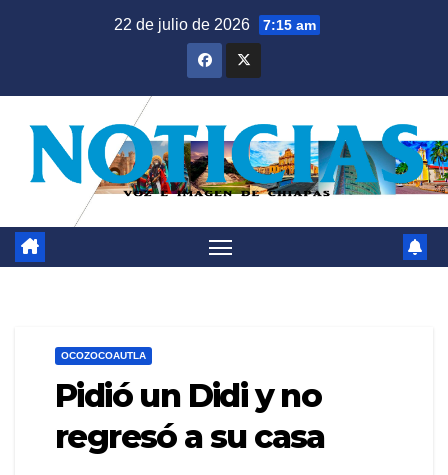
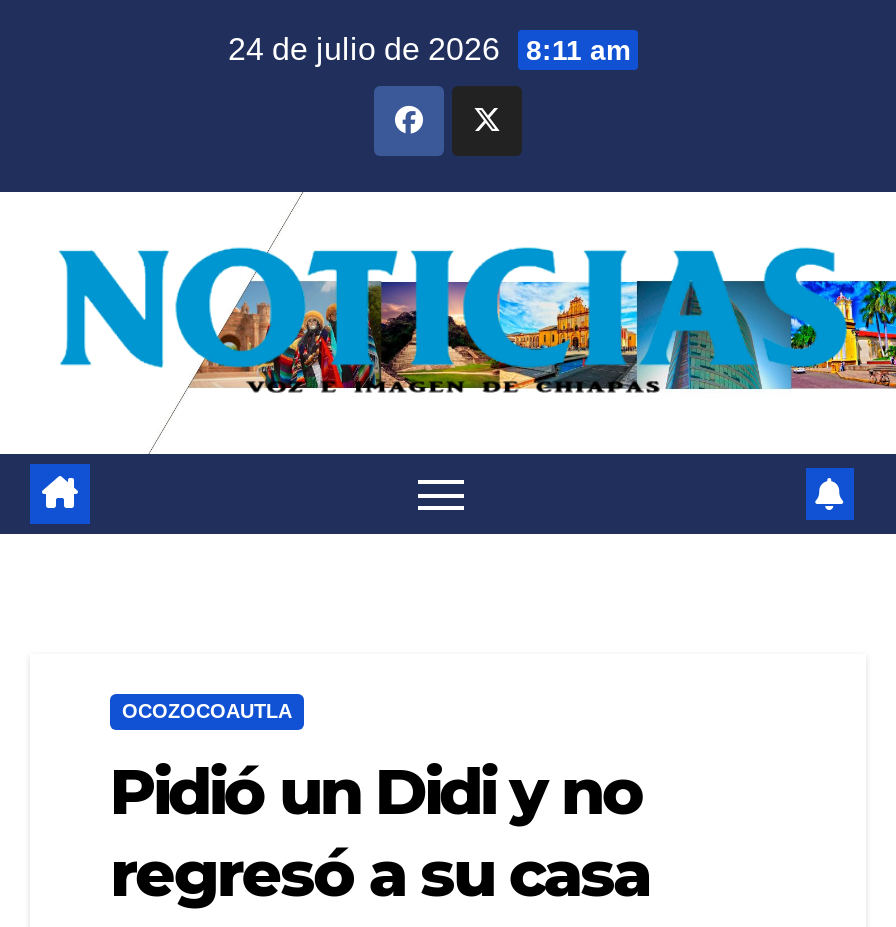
- 22 de julio de 2026 7:15 am
+ 24 de julio de 2026 8:11 am
